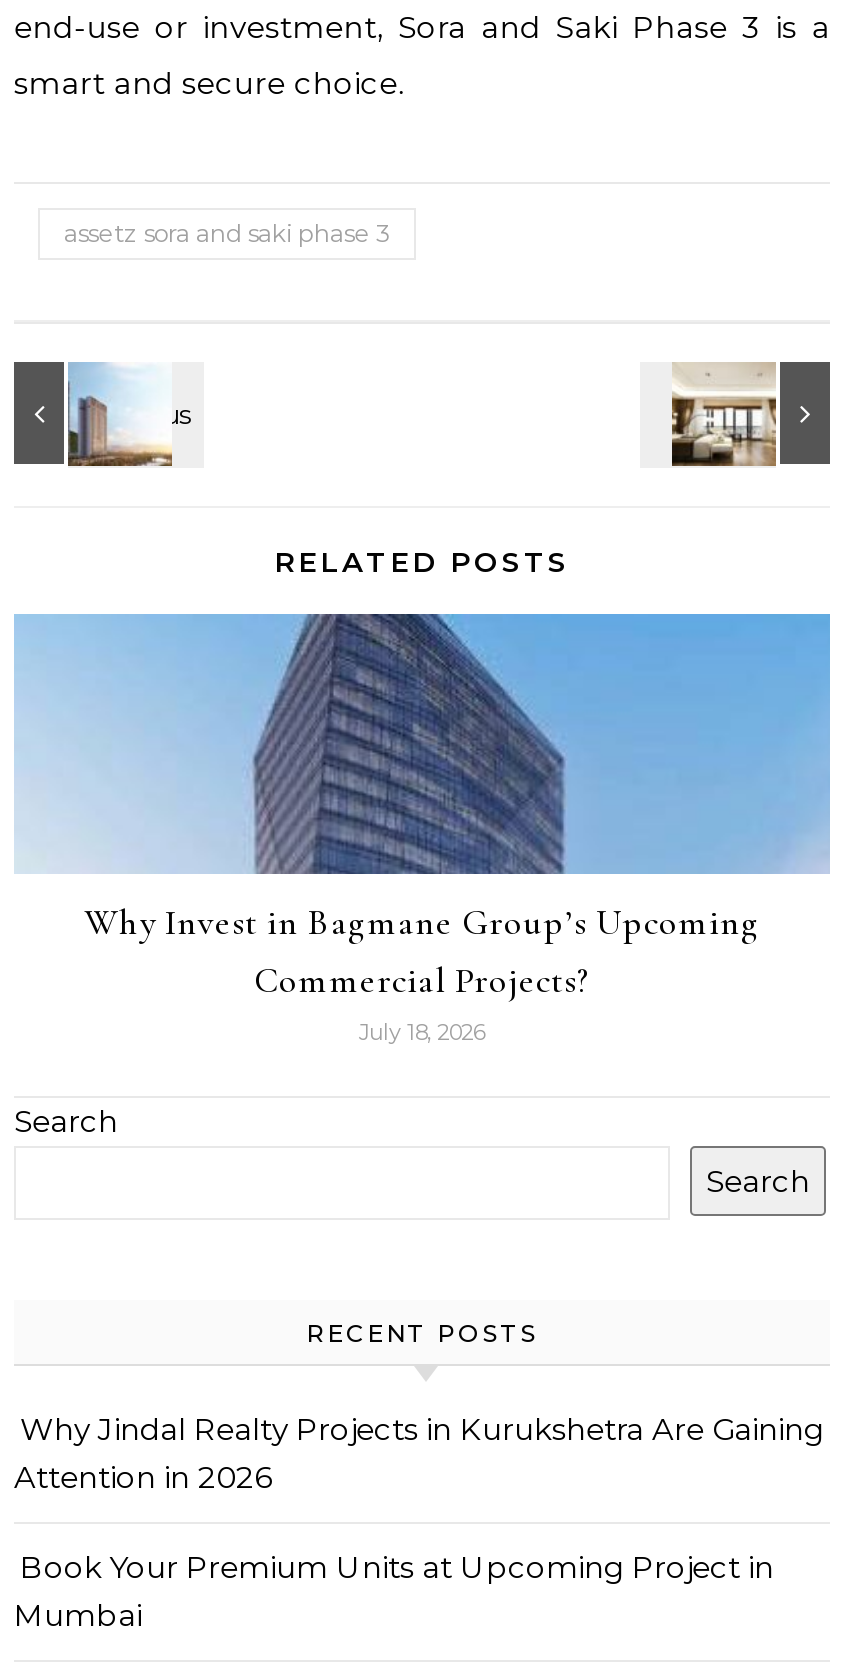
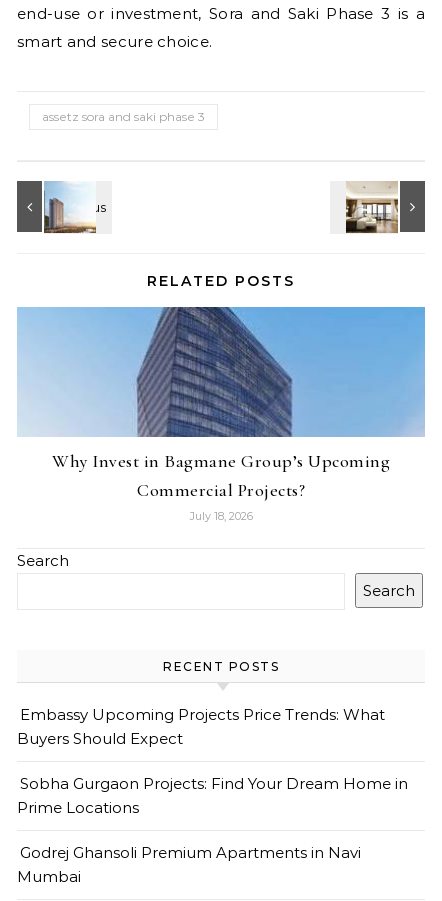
- Why Jindal Realty Projects in Kurukshetra Are Gaining
- Attention in 2026
- Book Your Premium Units at Upcoming Project in
+ Embassy Upcoming Projects Price Trends: What
+ Buyers Should Expect
+ Sobha Gurgaon Projects: Find Your Dream Home in
+ Prime Locations
+ Godrej Ghansoli Premium Apartments in Navi
